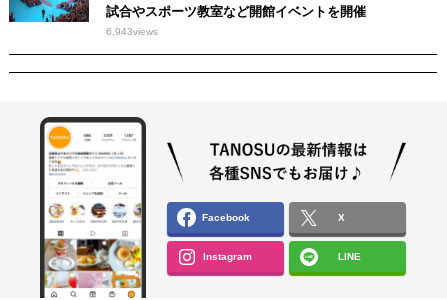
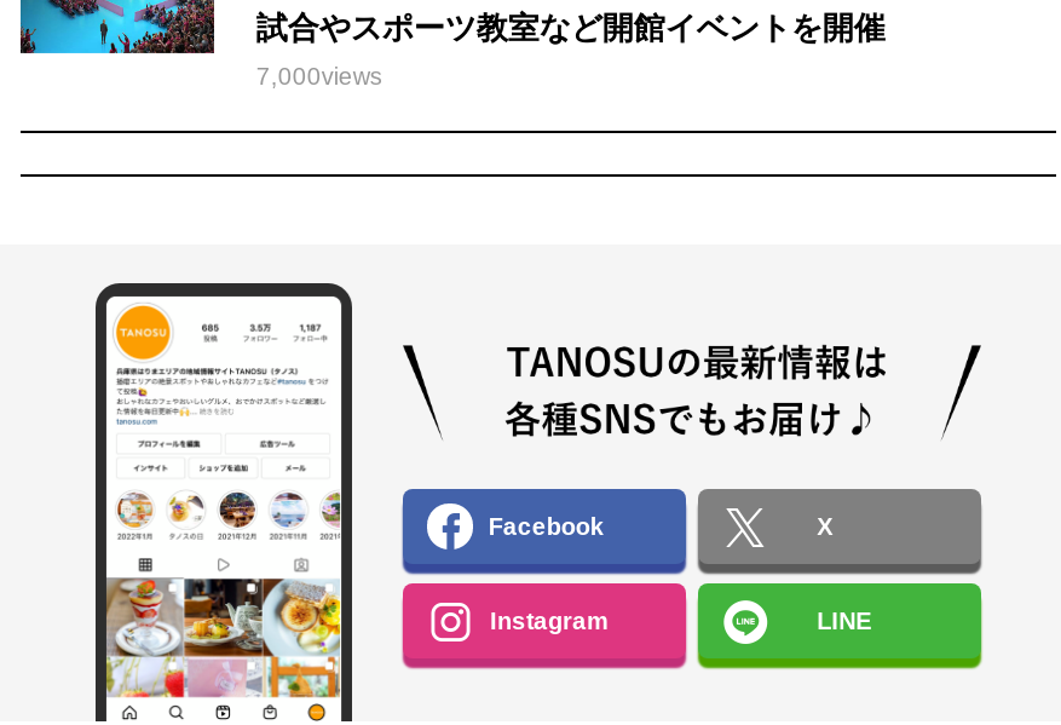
- 6,943views
+ 7,000views
